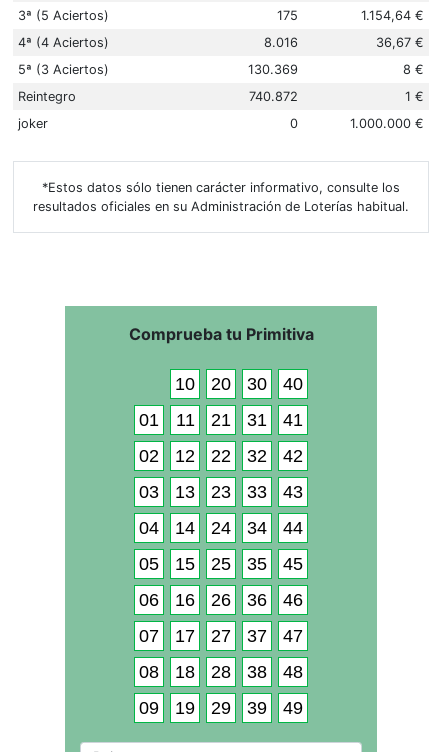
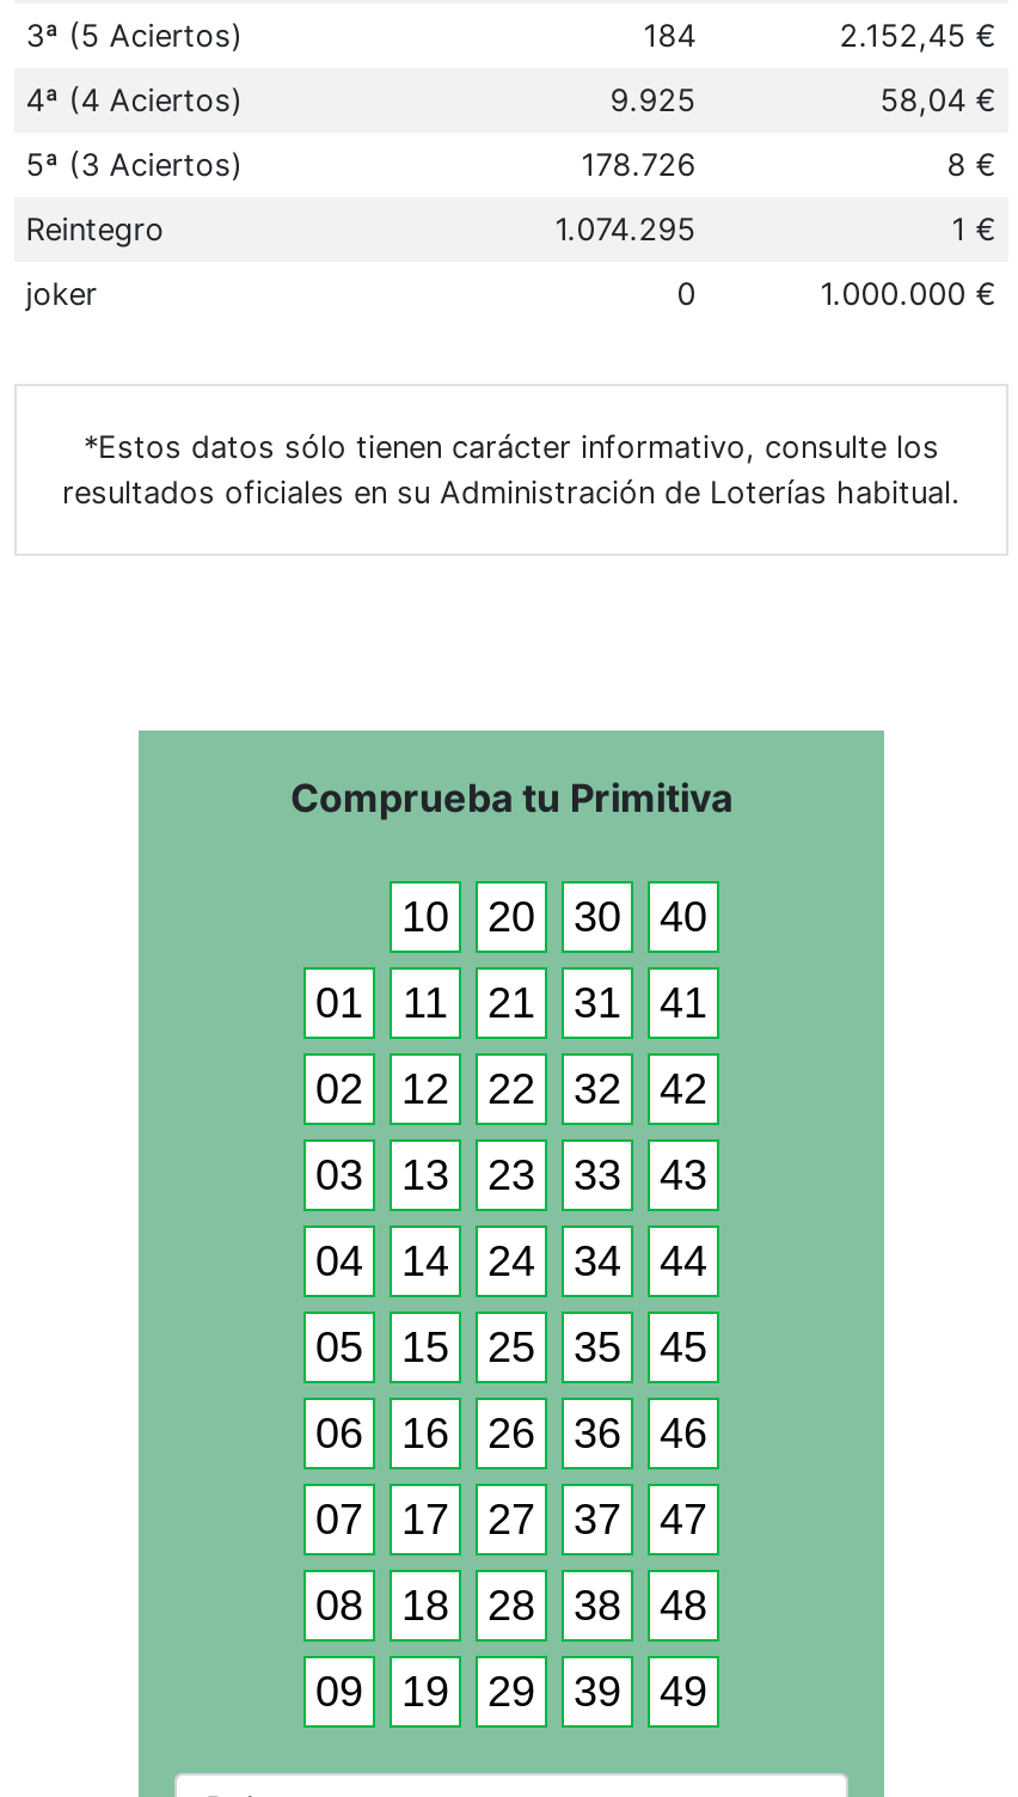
- 175
+ 184

- 1.154,64 €
+ 2.152,45 €

- 8.016
+ 9.925

- 36,67 €
+ 58,04 €

- 130.369
+ 178.726

- 740.872
+ 1.074.295
